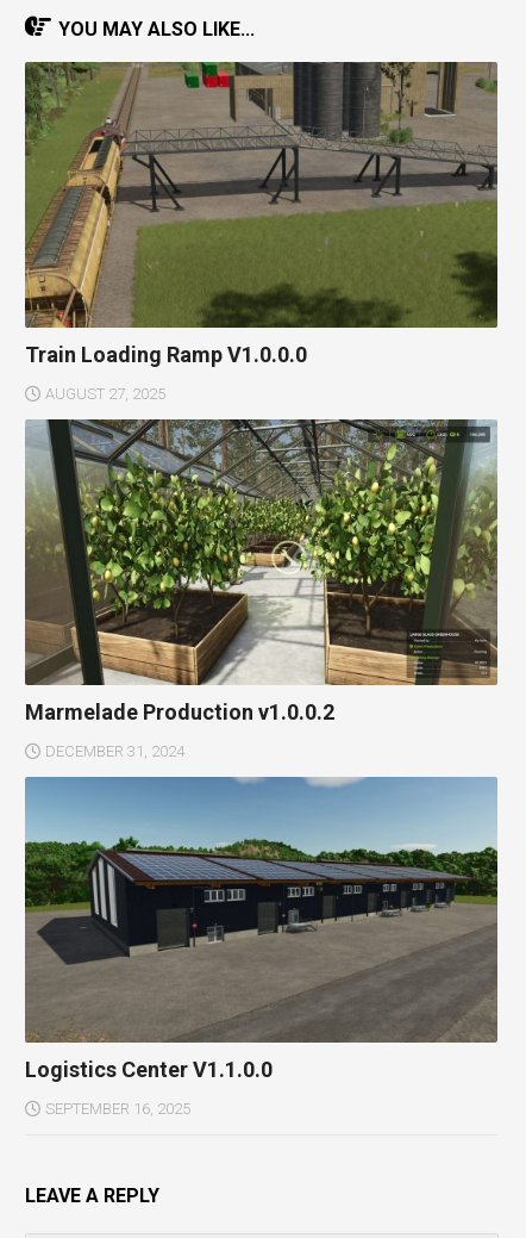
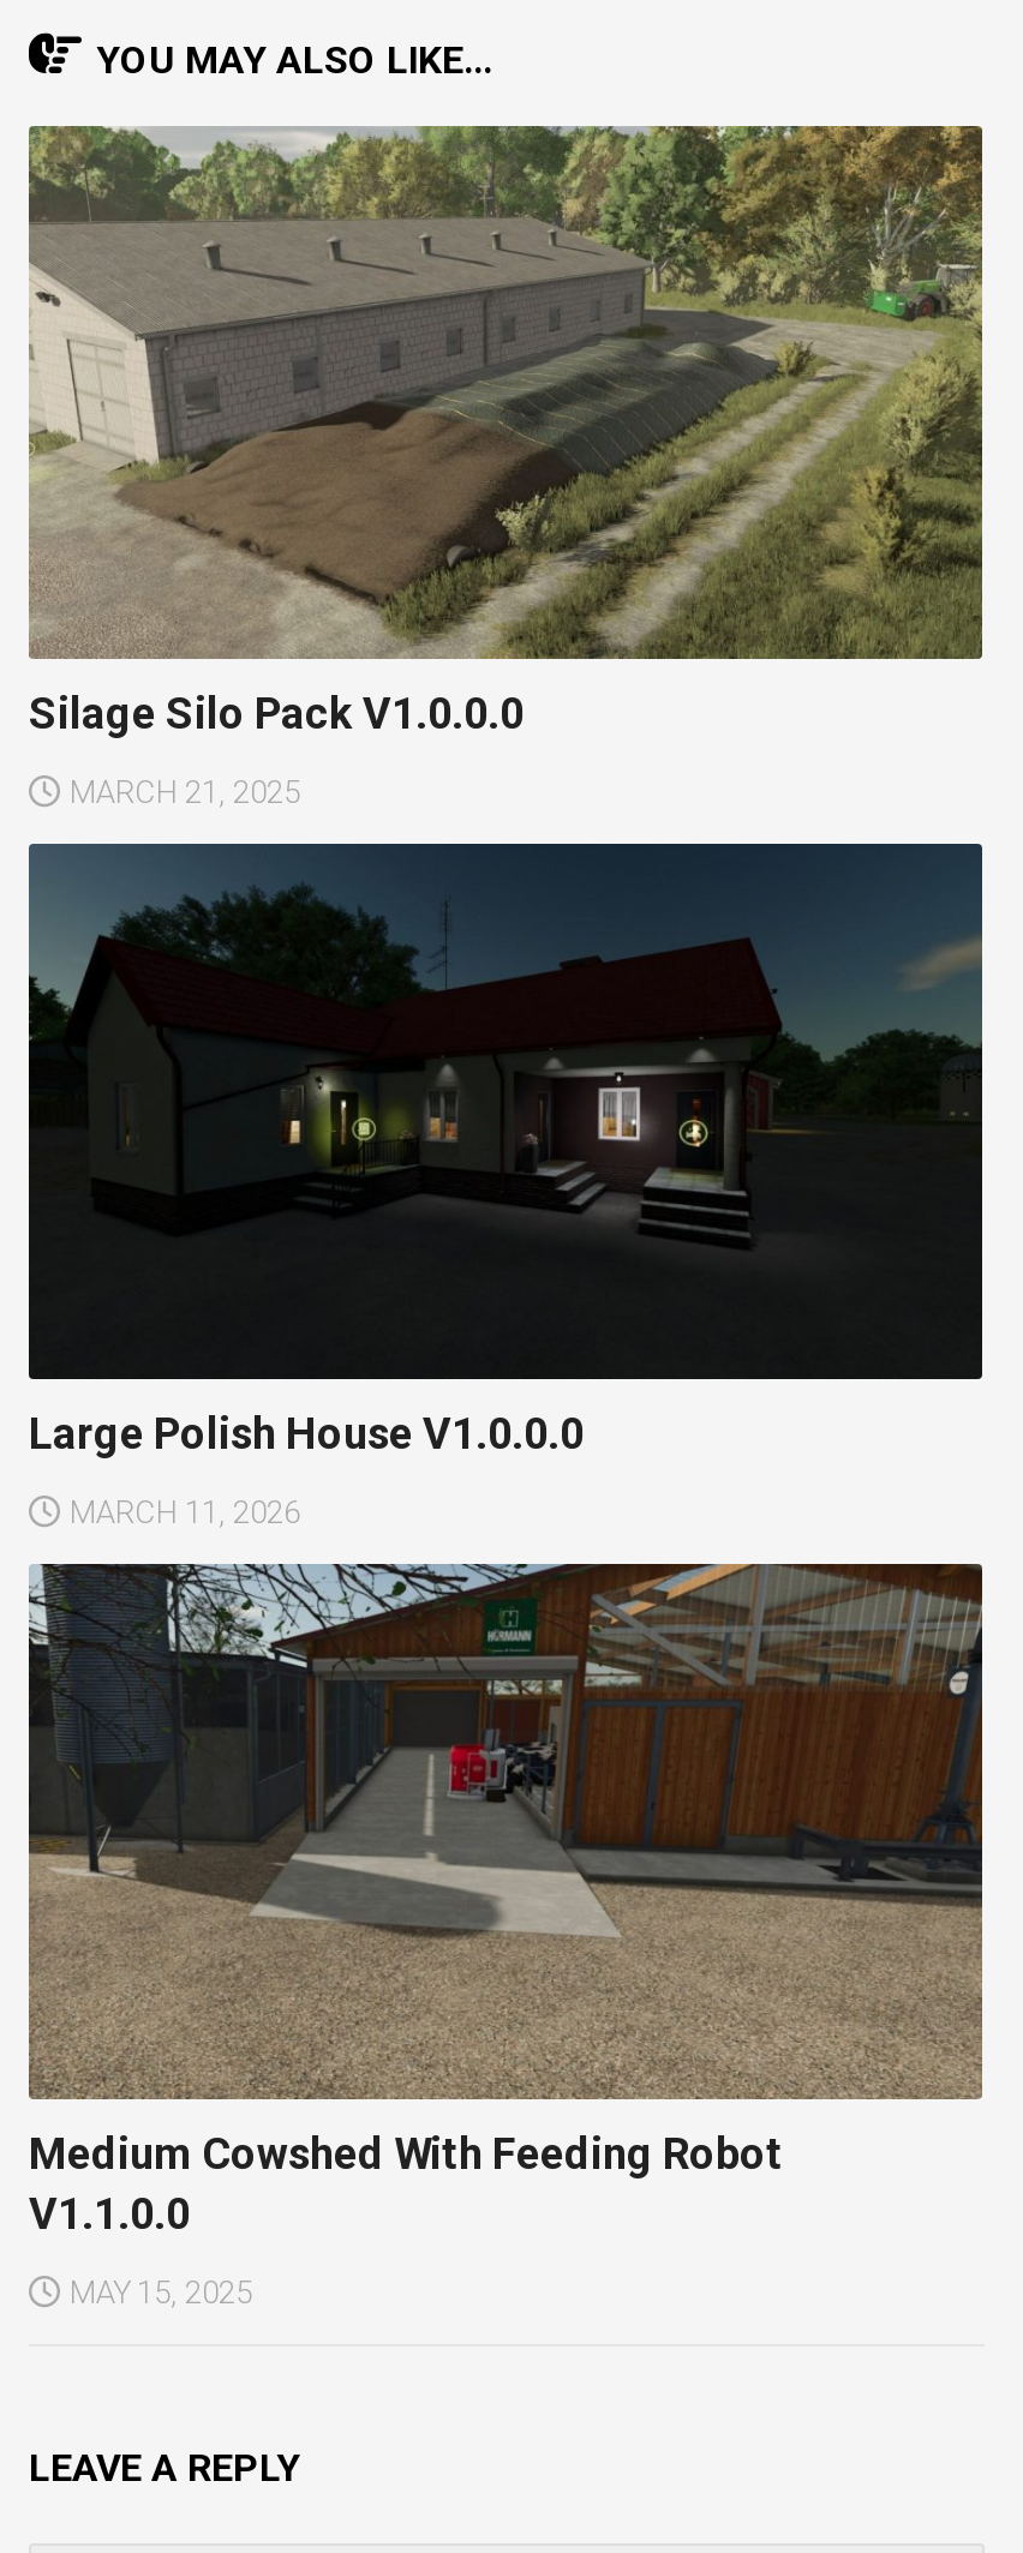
- [image]
- Train Loading Ramp V1.0.0.0
+ [image]
+ Silage Silo Pack V1.0.0.0

- AUGUST 27, 2025
+ MARCH 21, 2025

- [image]
- Marmelade Production v1.0.0.2
+ [image]
+ Large Polish House V1.0.0.0

- DECEMBER 31, 2024
+ MARCH 11, 2026

- [image]
- Logistics Center V1.1.0.0
+ [image]
+ Medium Cowshed With Feeding Robot
+ V1.1.0.0

- SEPTEMBER 16, 2025
+ MAY 15, 2025
